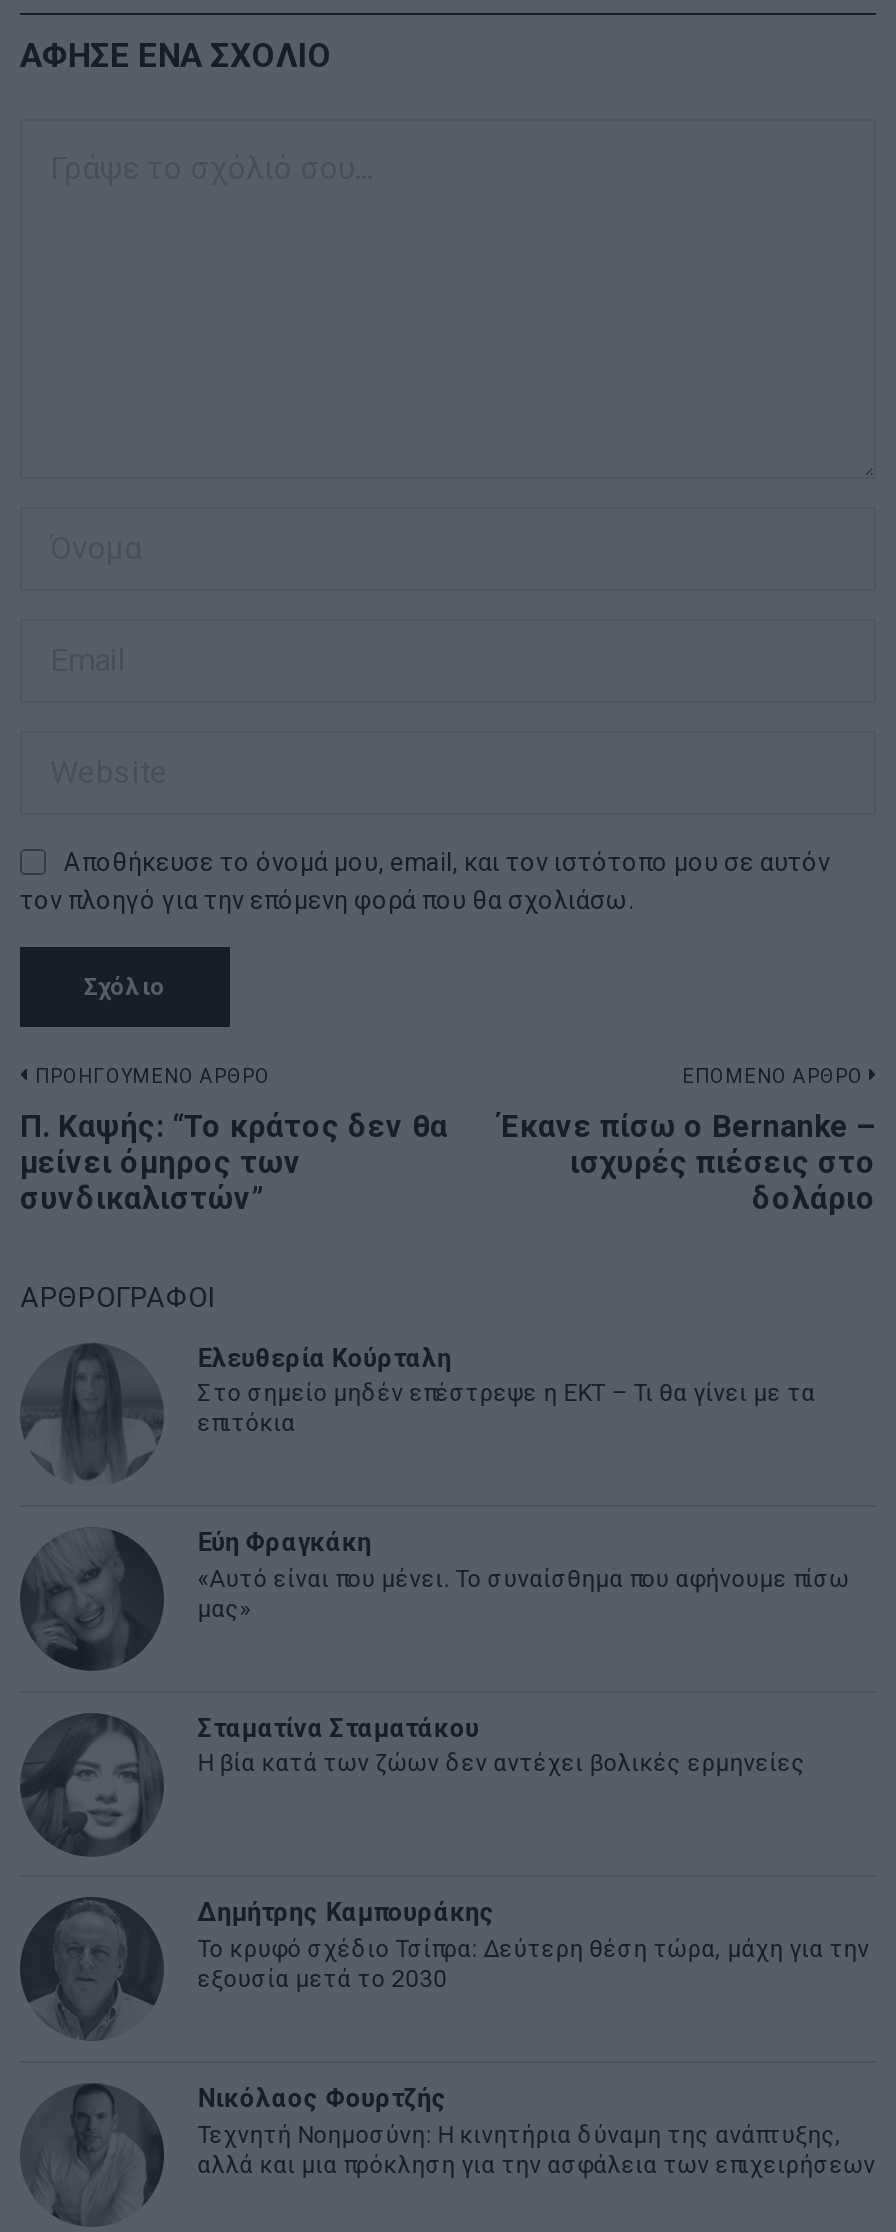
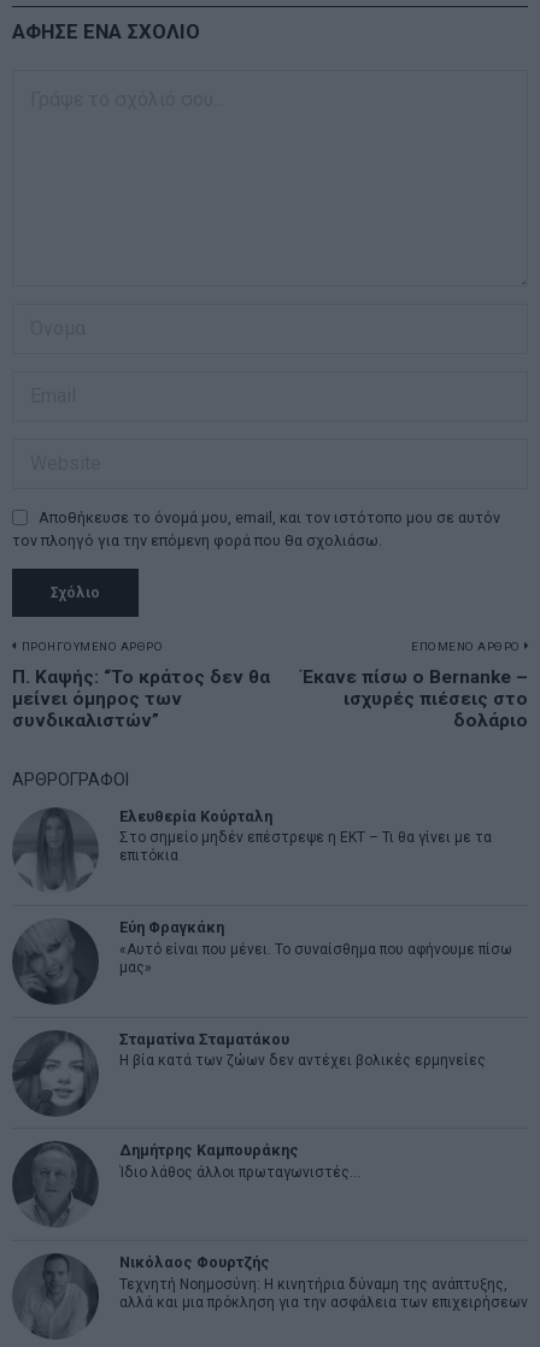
- Το κρυφό σχέδιο Τσίπρα: Δεύτερη θέση τώρα, μάχη για την
- εξουσία μετά το 2030
+ Ίδιο λάθος άλλοι πρωταγωνιστές…
